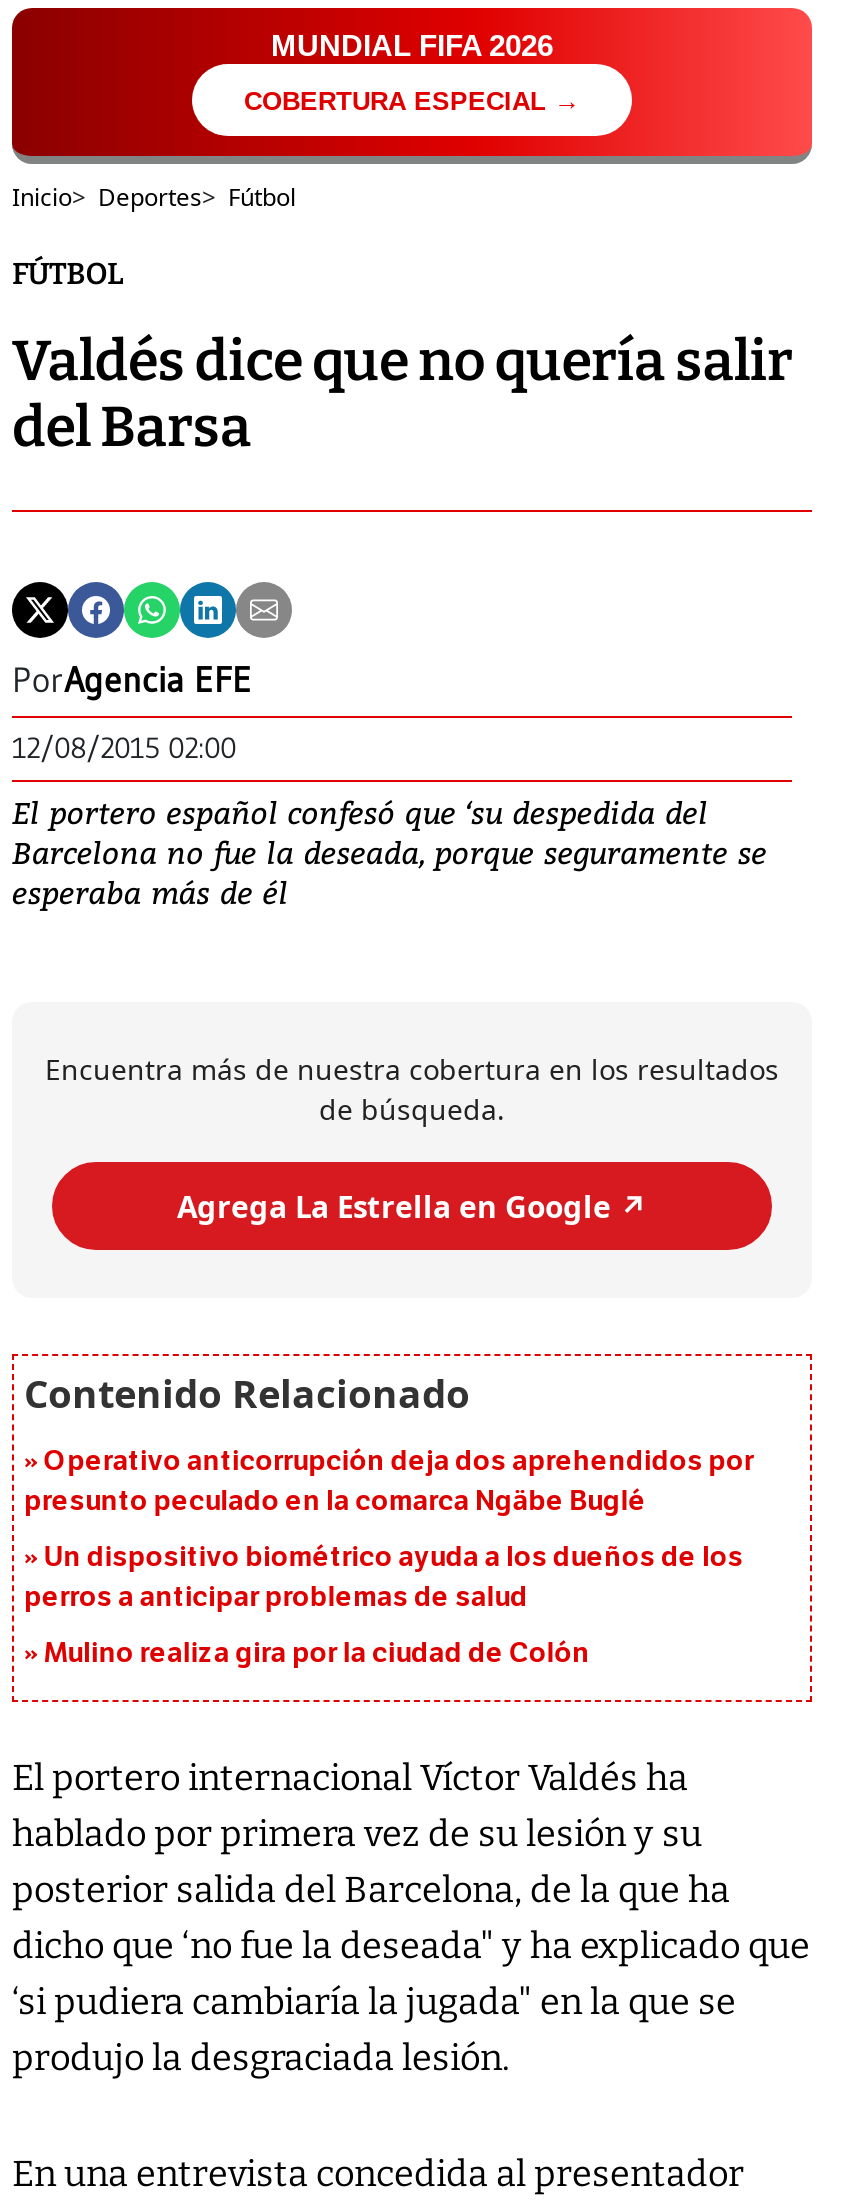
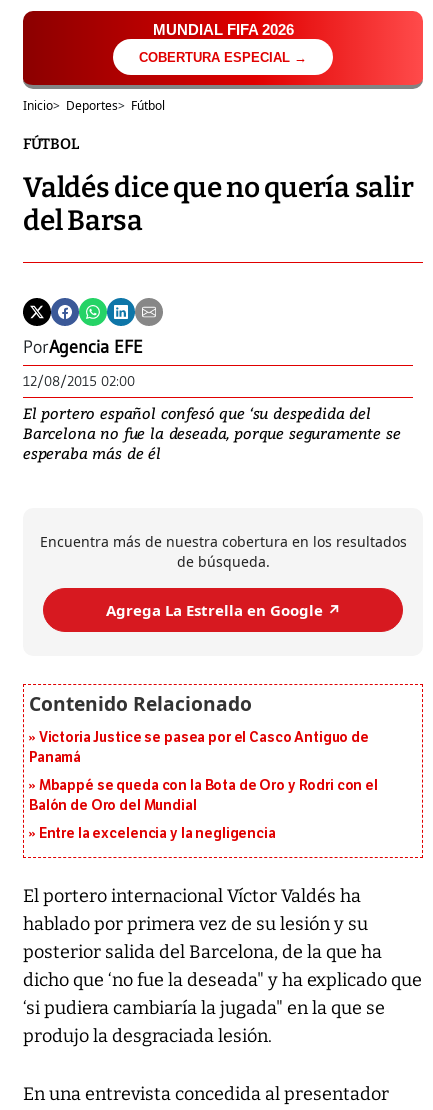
- Operativo anticorrupción deja dos aprehendidos por
- presunto peculado en la comarca Ngäbe Buglé
+ Victoria Justice se pasea por el Casco Antiguo de
+ Panamá

- Un dispositivo biométrico ayuda a los dueños de los
- perros a anticipar problemas de salud
+ Mbappé se queda con la Bota de Oro y Rodri con el
+ Balón de Oro del Mundial

- Mulino realiza gira por la ciudad de Colón
+ Entre la excelencia y la negligencia
